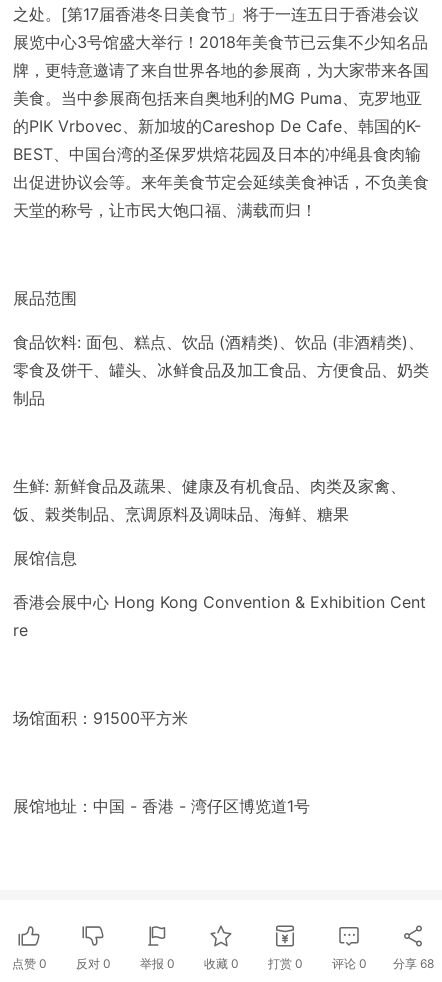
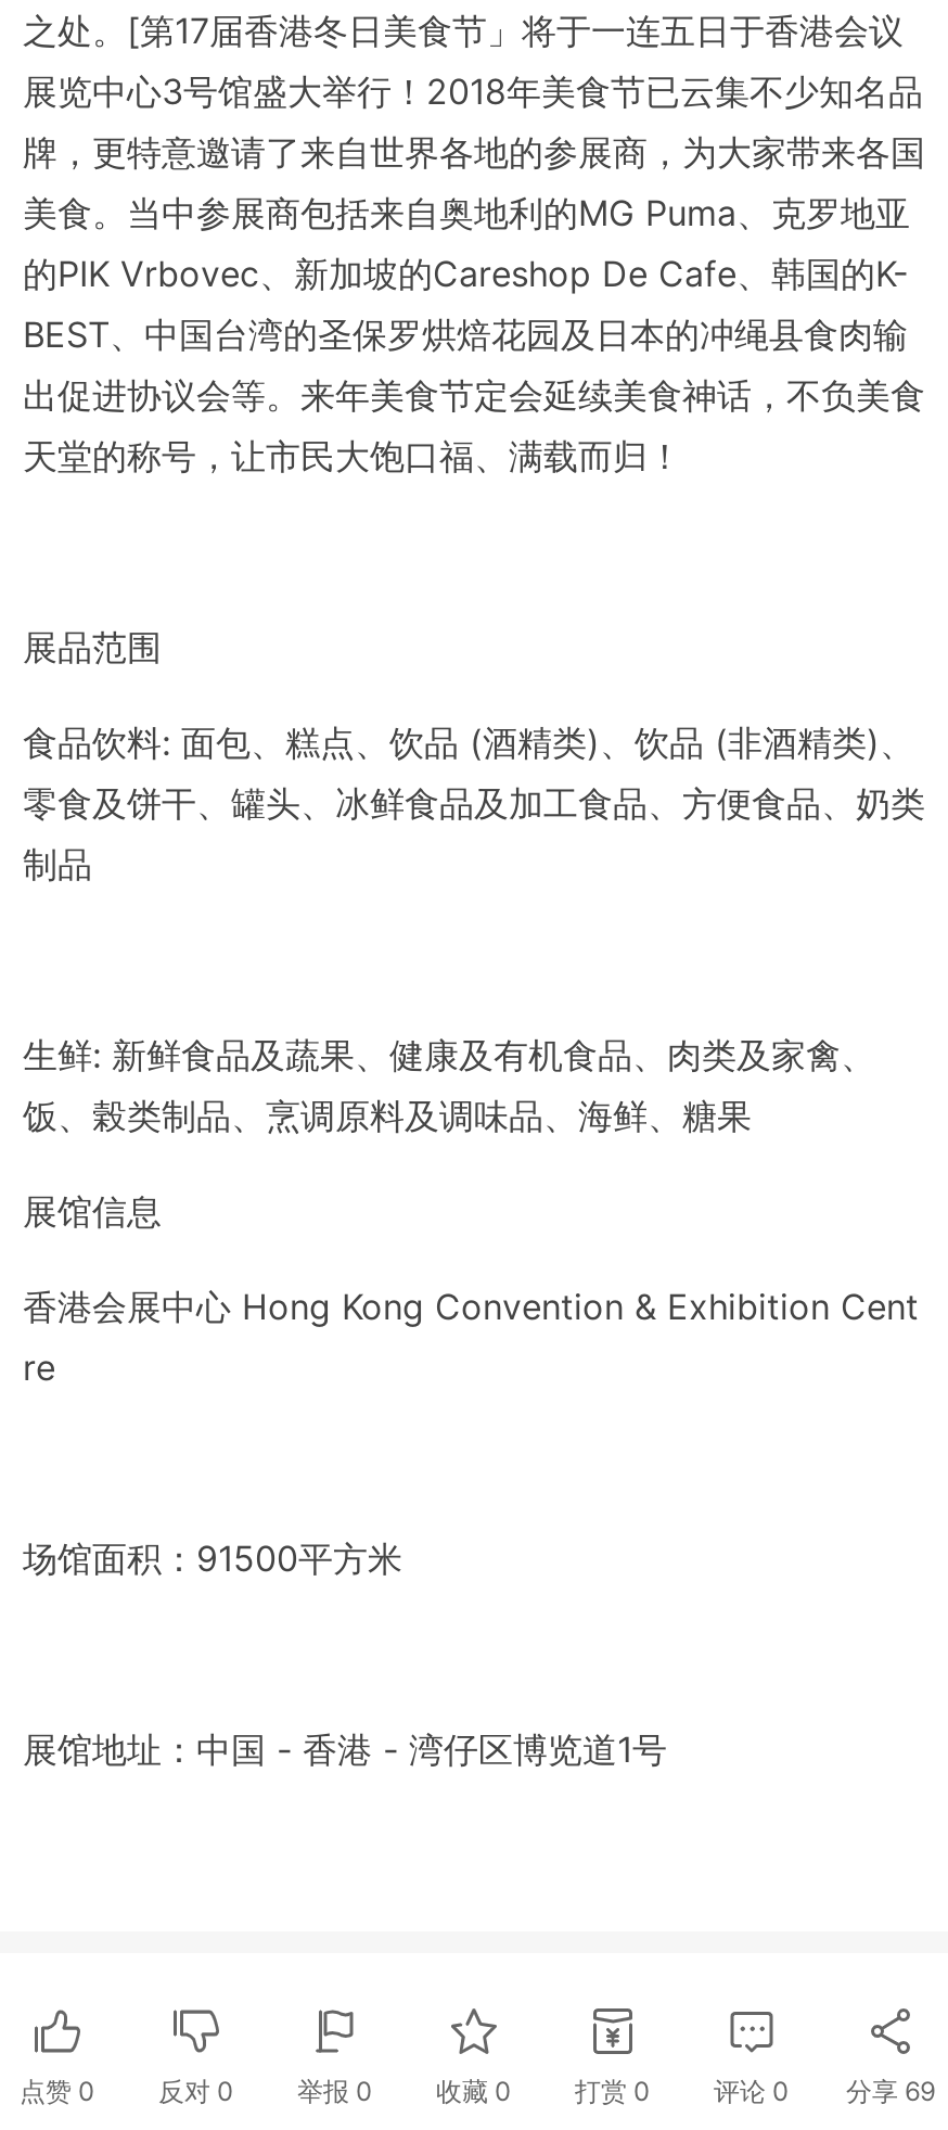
- 点赞0 反对0 举报 0 收藏 0 打赏0 评论0 分享68
+ 点赞0 反对0 举报 0 收藏 0 打赏0 评论0 分享69
